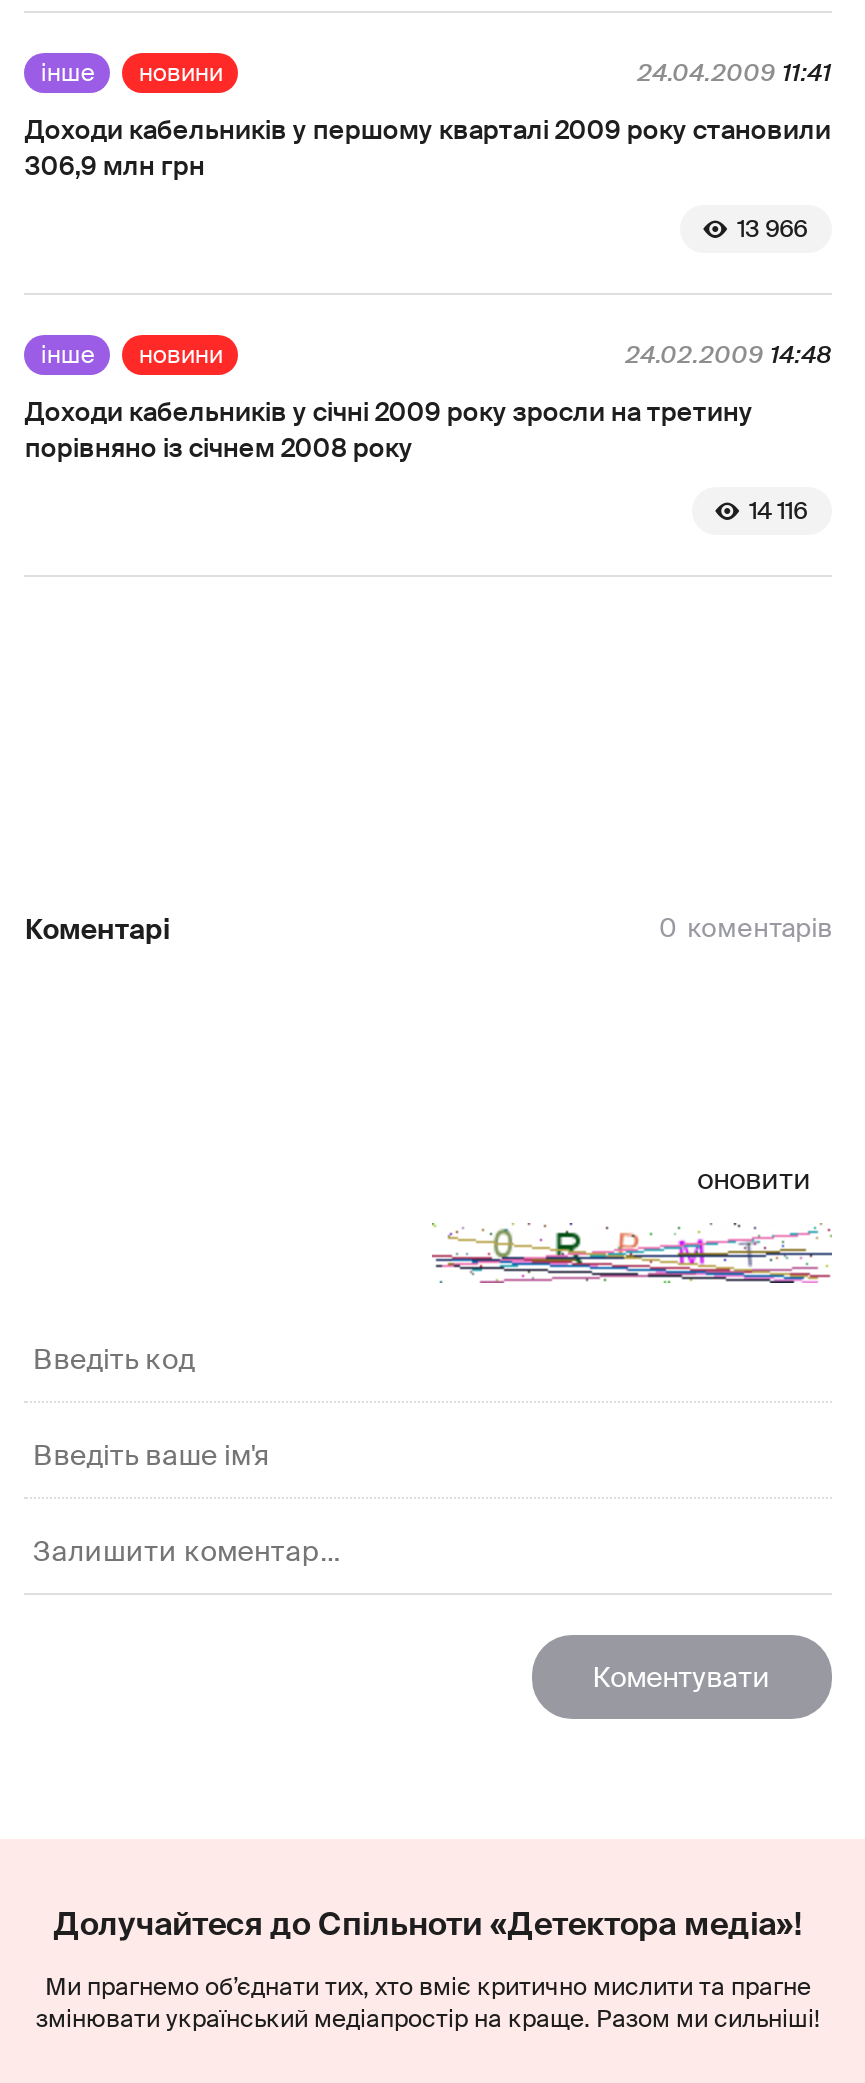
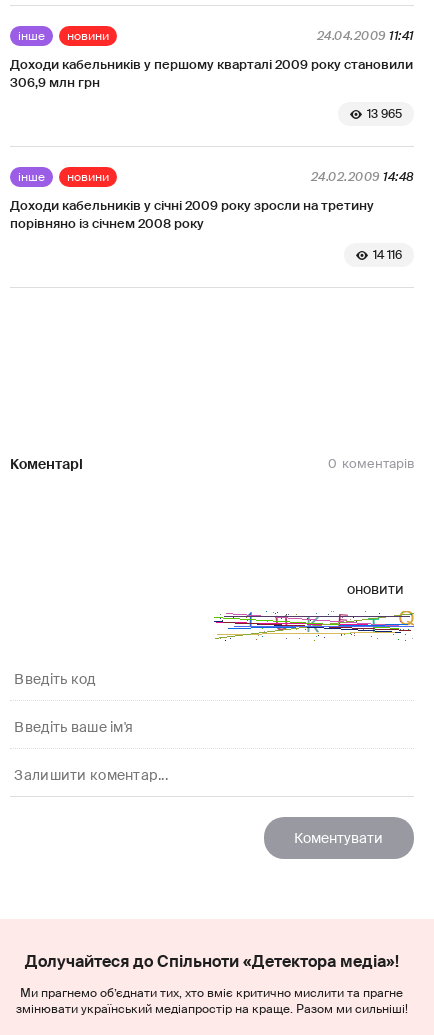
- 13 966
+ 13 965

- [image]
+ [image]
